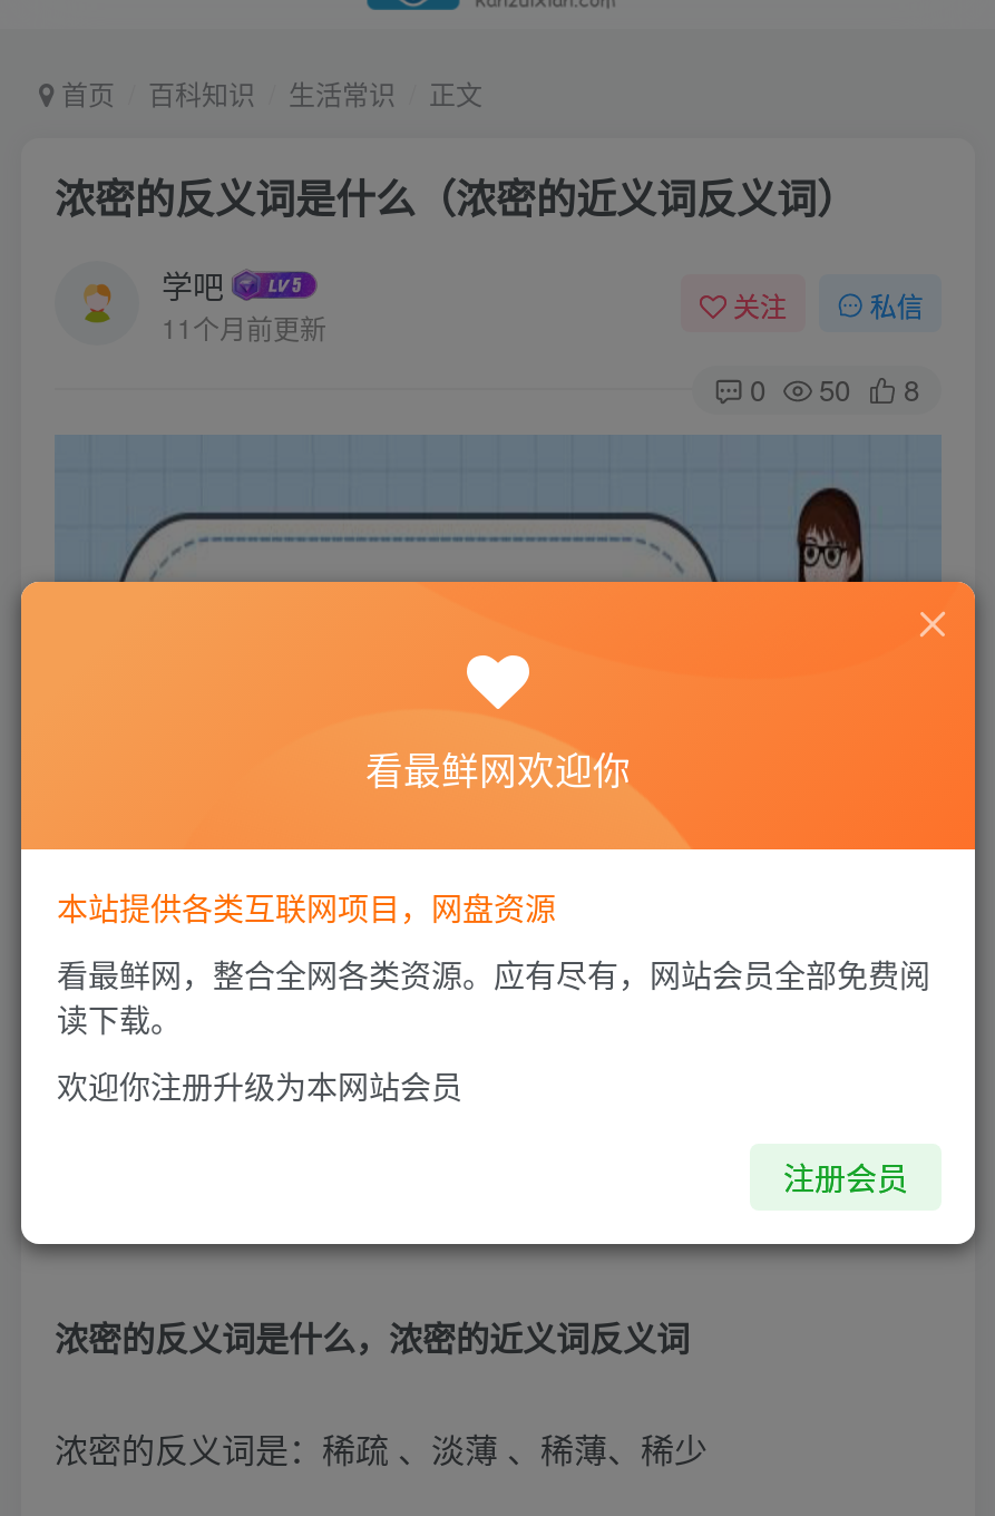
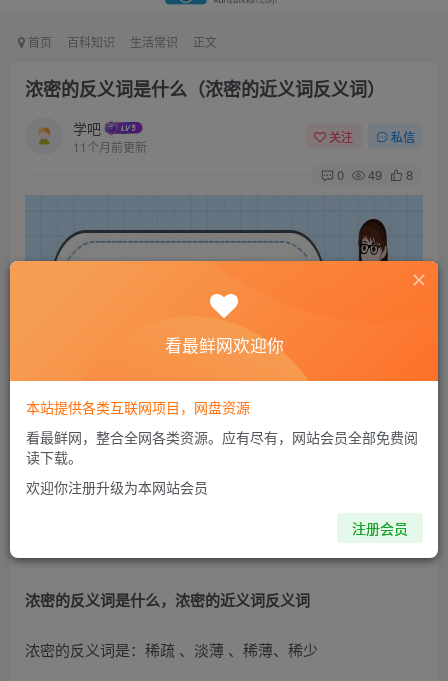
- 0 50 8
+ 0 49 8
